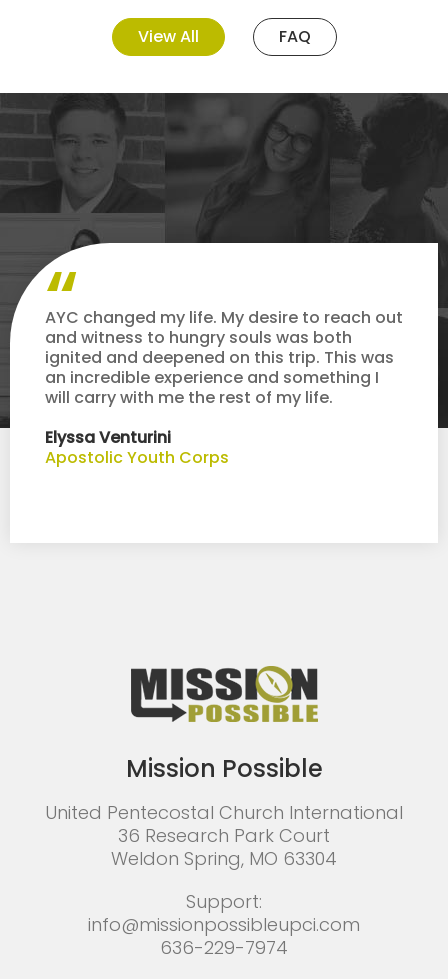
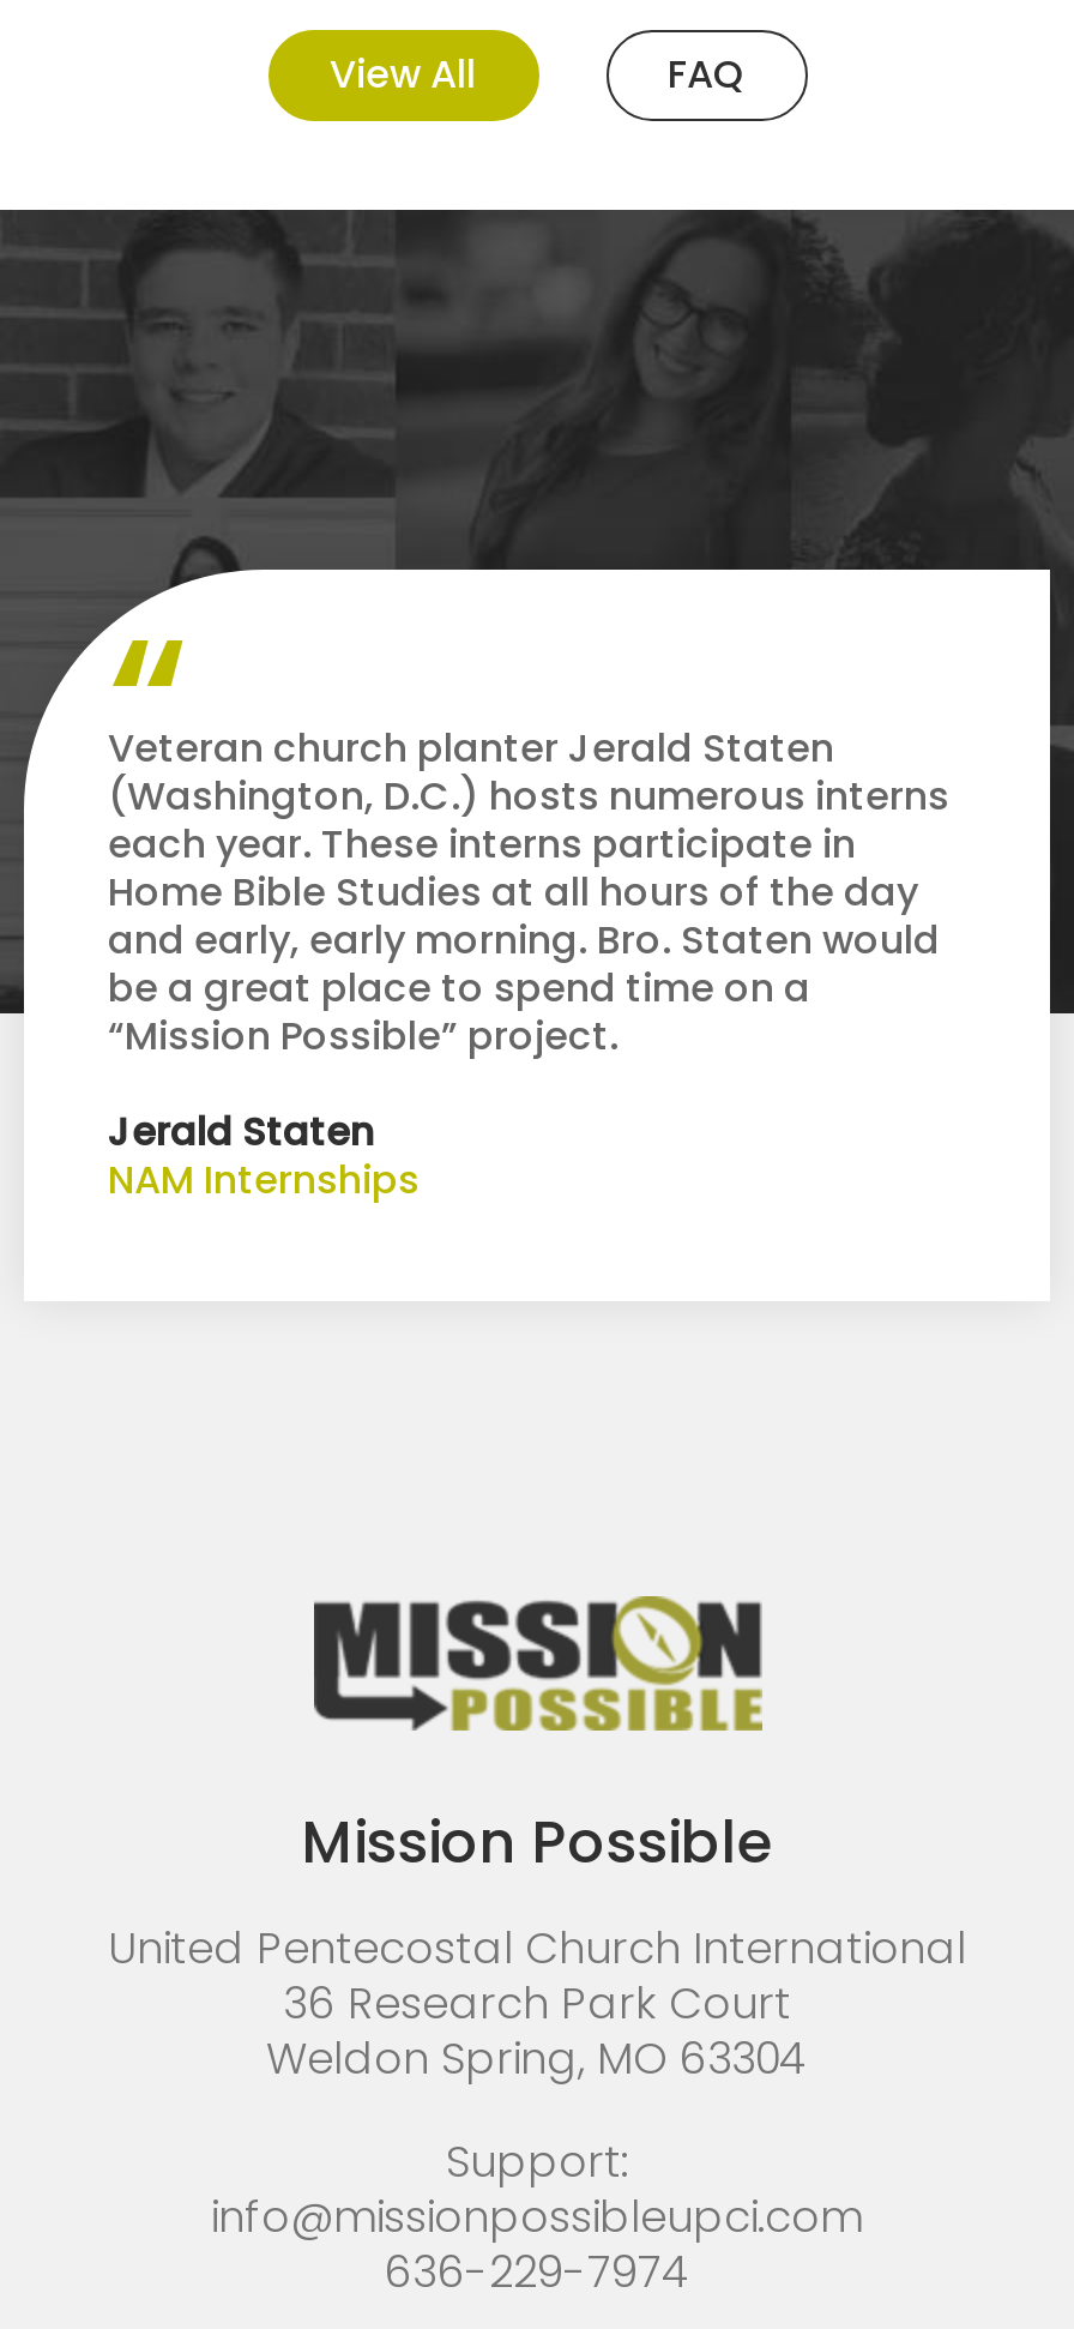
- AYC changed my life. My desire to reach out
- and witness to hungry souls was both
- ignited and deepened on this trip. This was
- an incredible experience and something I
- will carry with me the rest of my life.
+ Veteran church planter Jerald Staten
+ (Washington, D.C.) hosts numerous interns
+ each year. These interns participate in
+ Home Bible Studies at all hours of the day
+ and early, early morning. Bro. Staten would
+ be a great place to spend time on a
+ “Mission Possible” project.

- Elyssa Venturini
- Apostolic Youth Corps
+ Jerald Staten
+ NAM Internships
